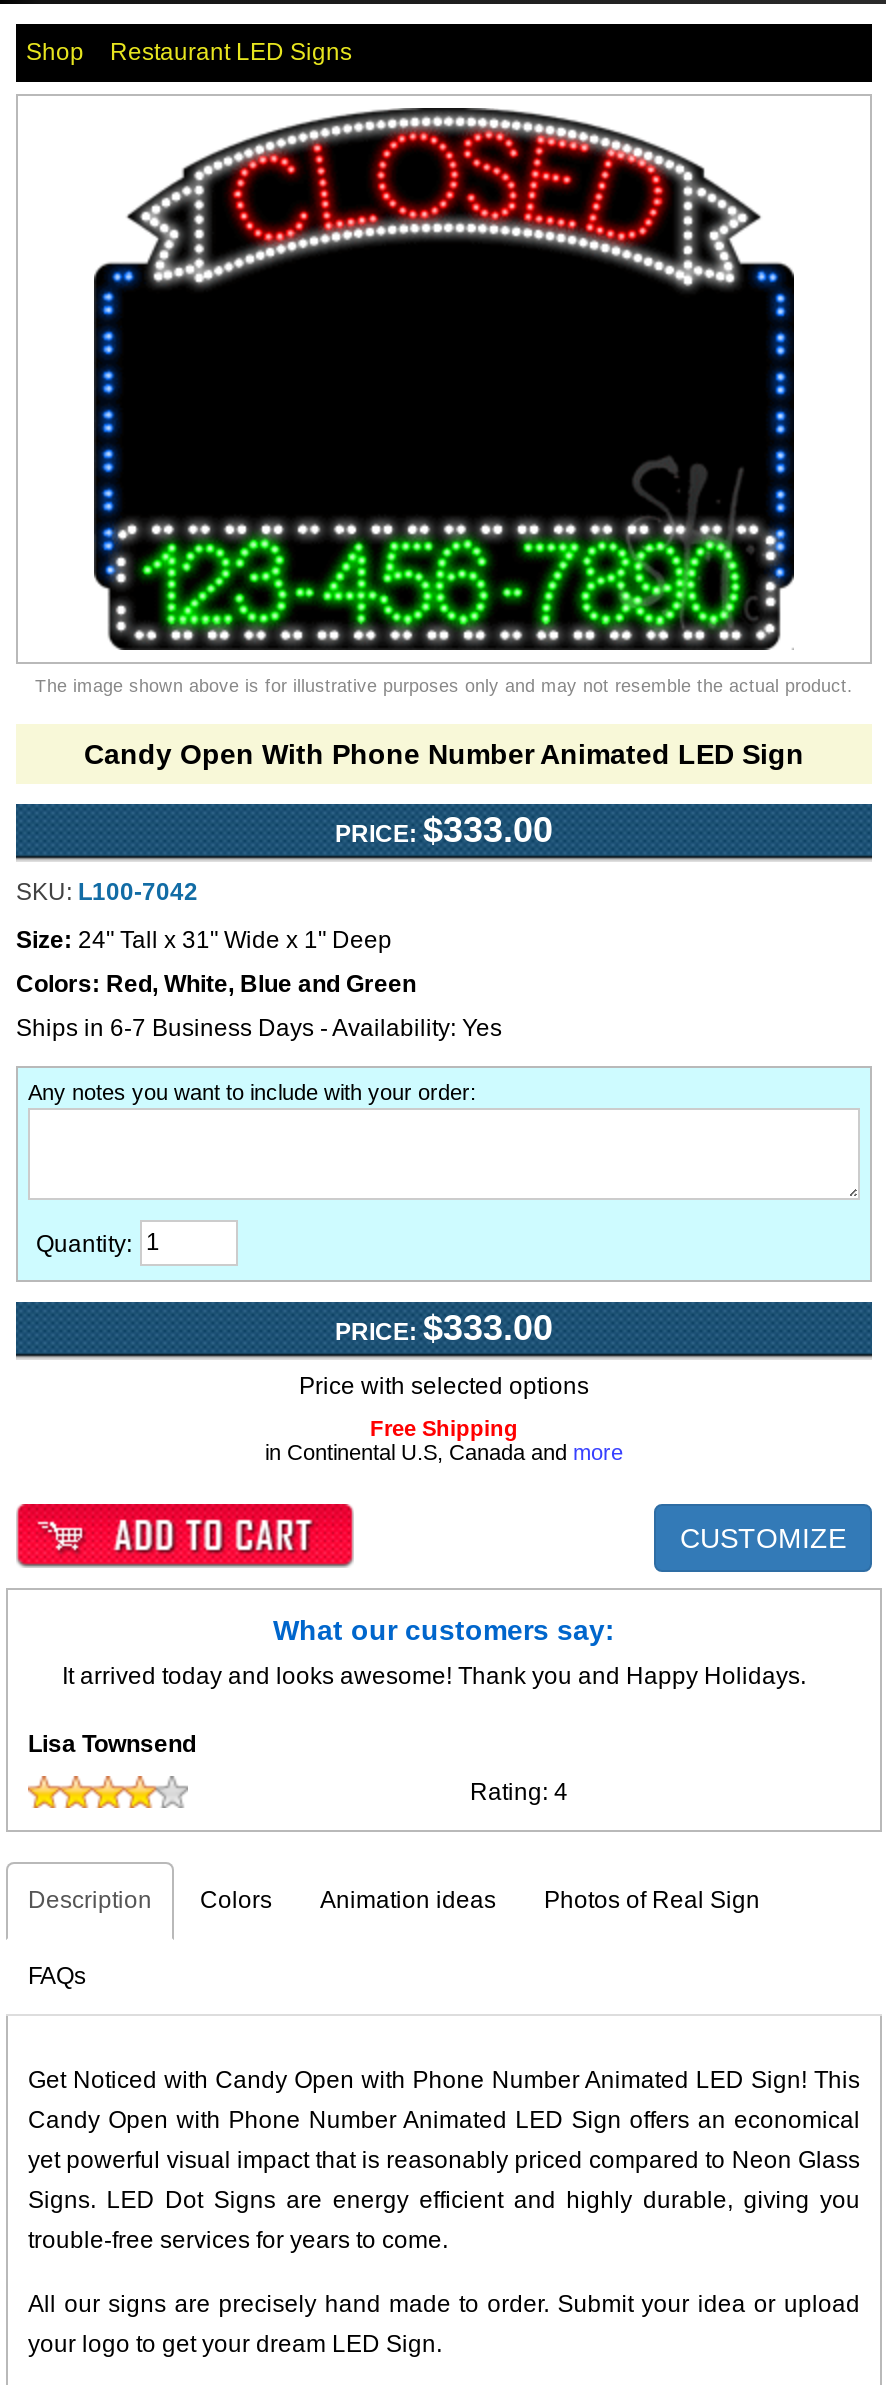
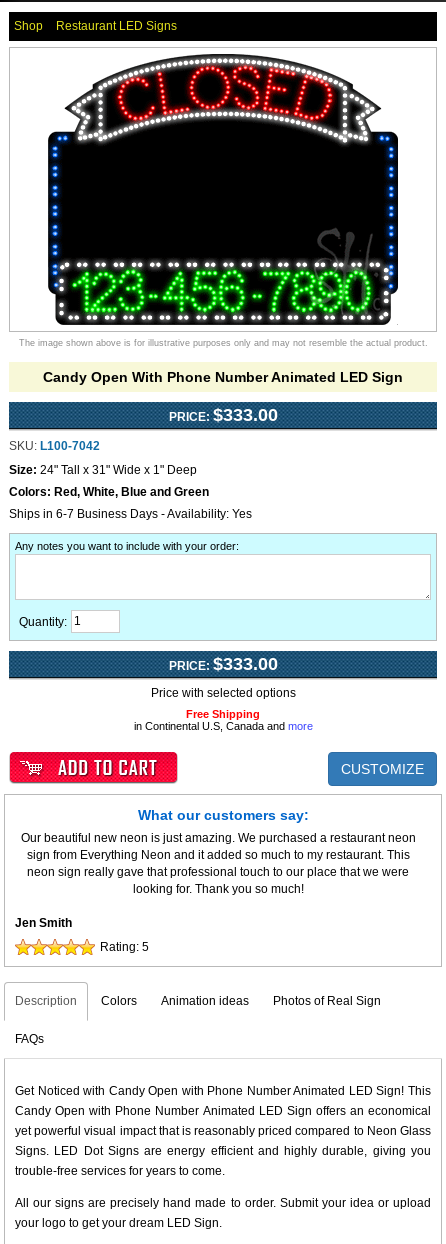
- It arrived today and looks awesome! Thank you and Happy Holidays.
+ Our beautiful new neon is just amazing. We purchased a restaurant neon
+ sign from Everything Neon and it added so much to my restaurant. This
+ neon sign really gave that professional touch to our place that we were
+ looking for. Thank you so much!

- Lisa Townsend
+ Jen Smith

- Rating: 4
+ Rating: 5
